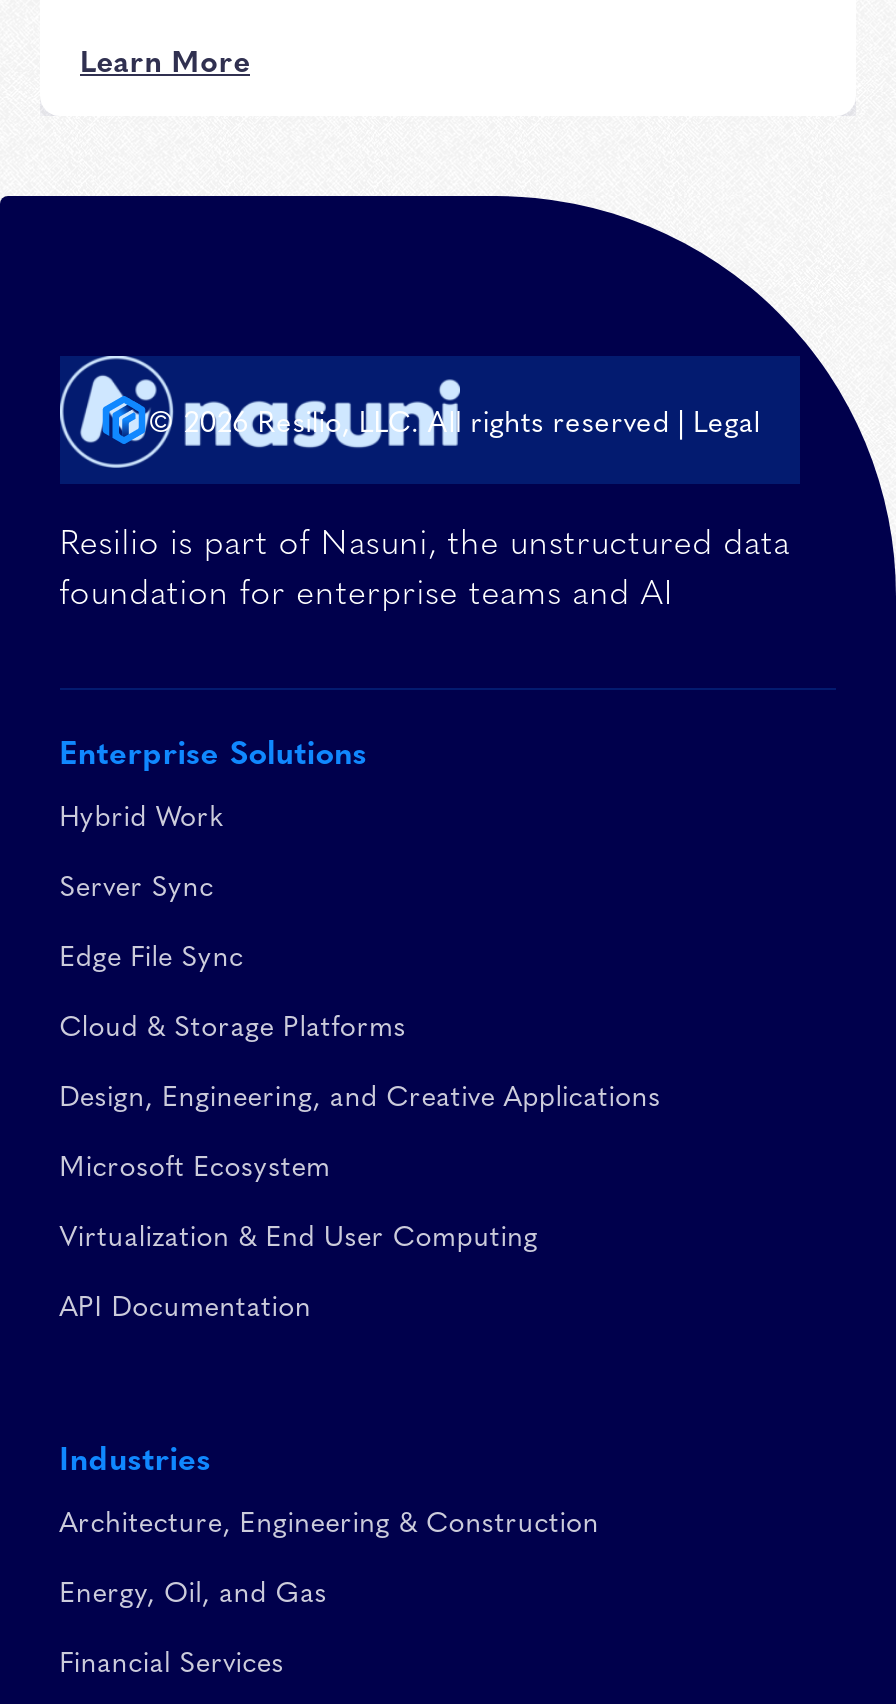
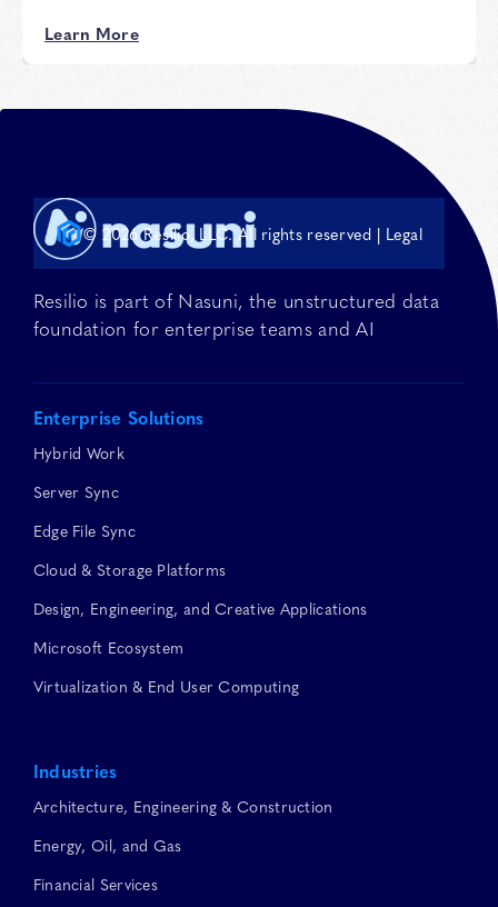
- API Documentation
